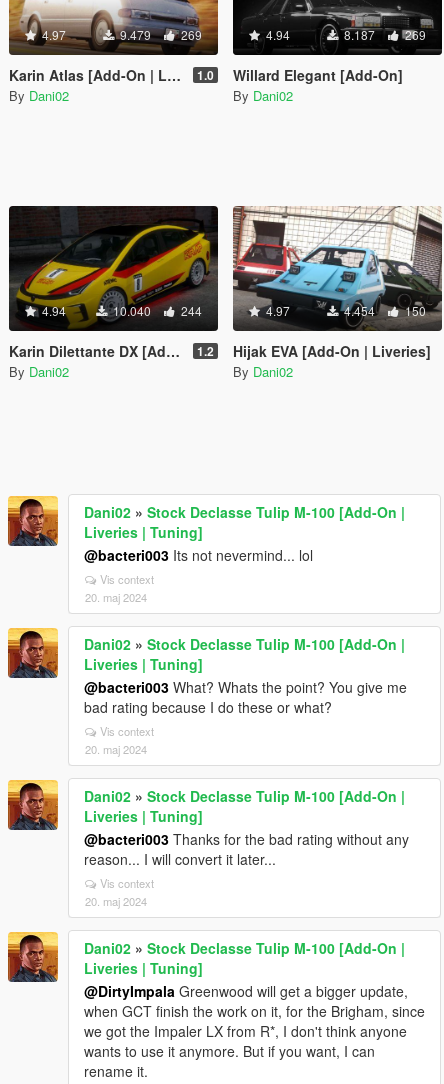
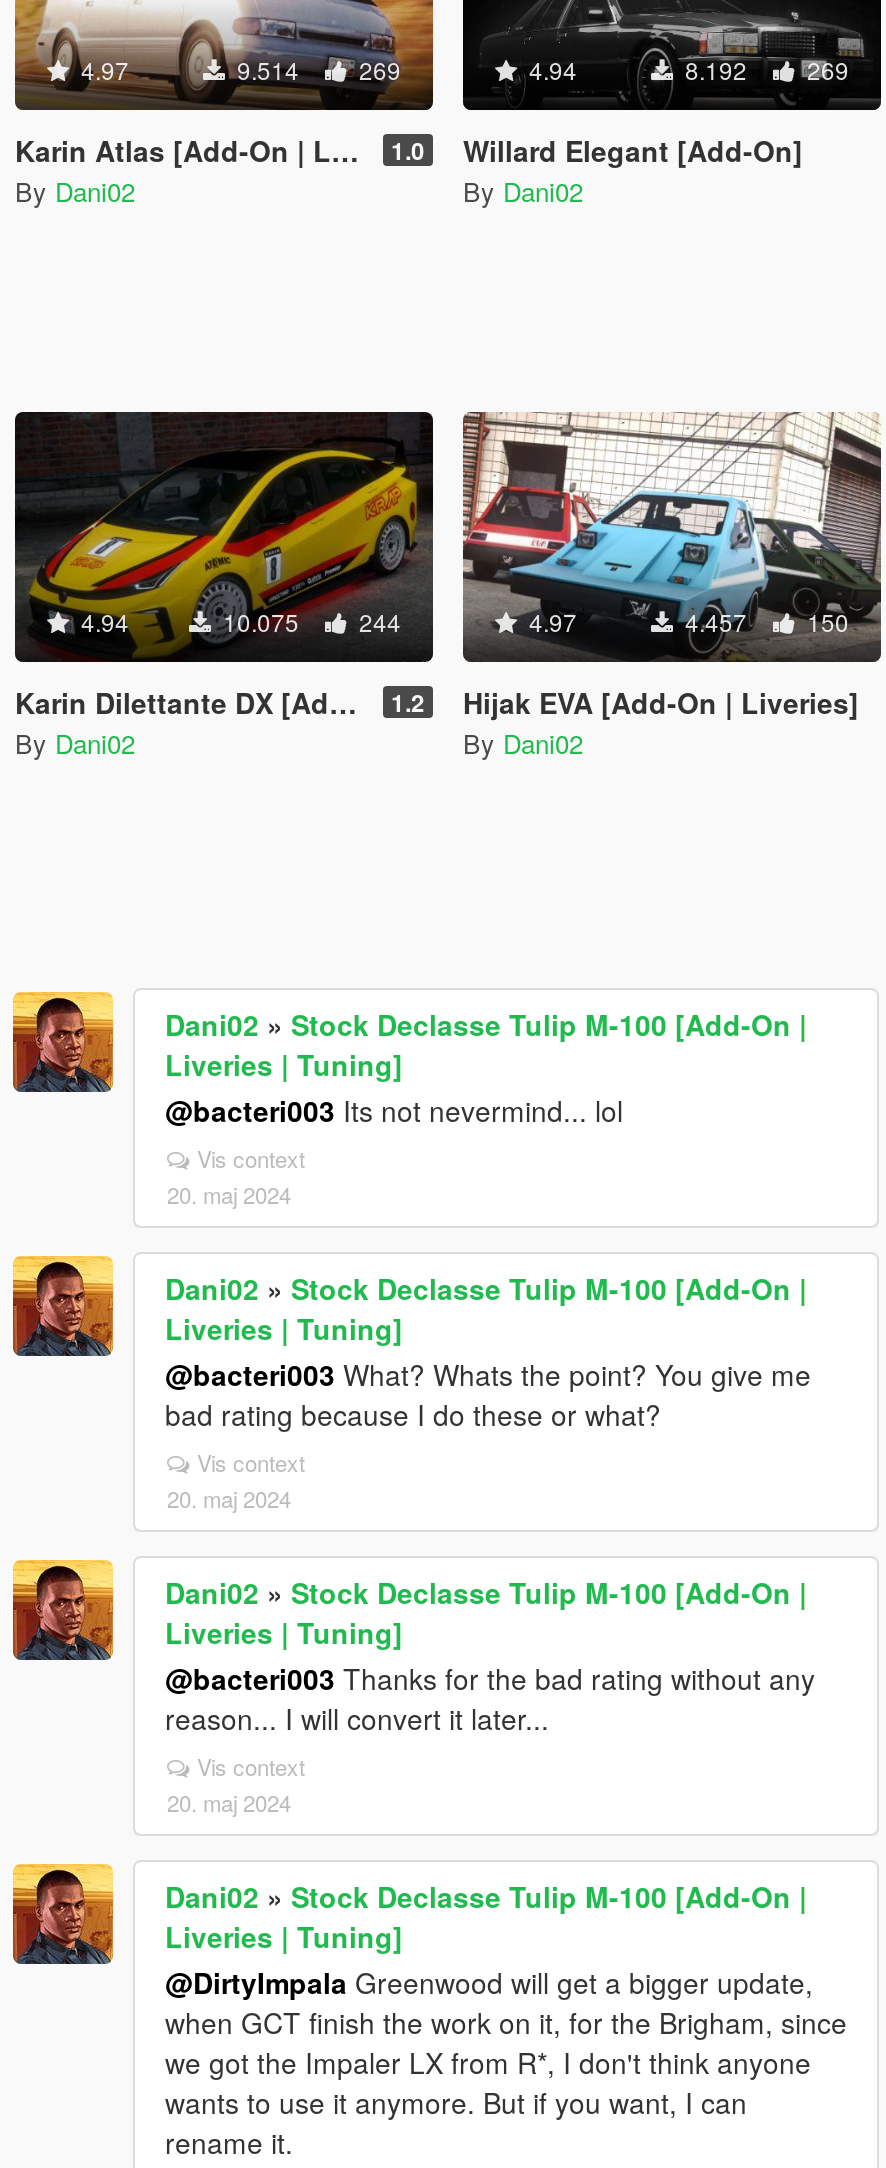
- 9.479 269
+ 9.514 269

- 8.187 269
+ 8.192 269

- 10.040 244
+ 10.075 244

- 4.454 150
+ 4.457 150
